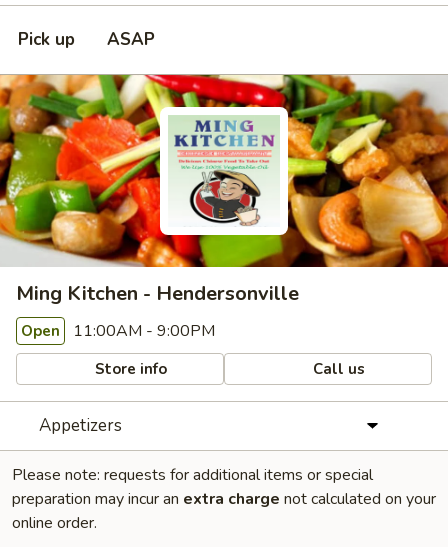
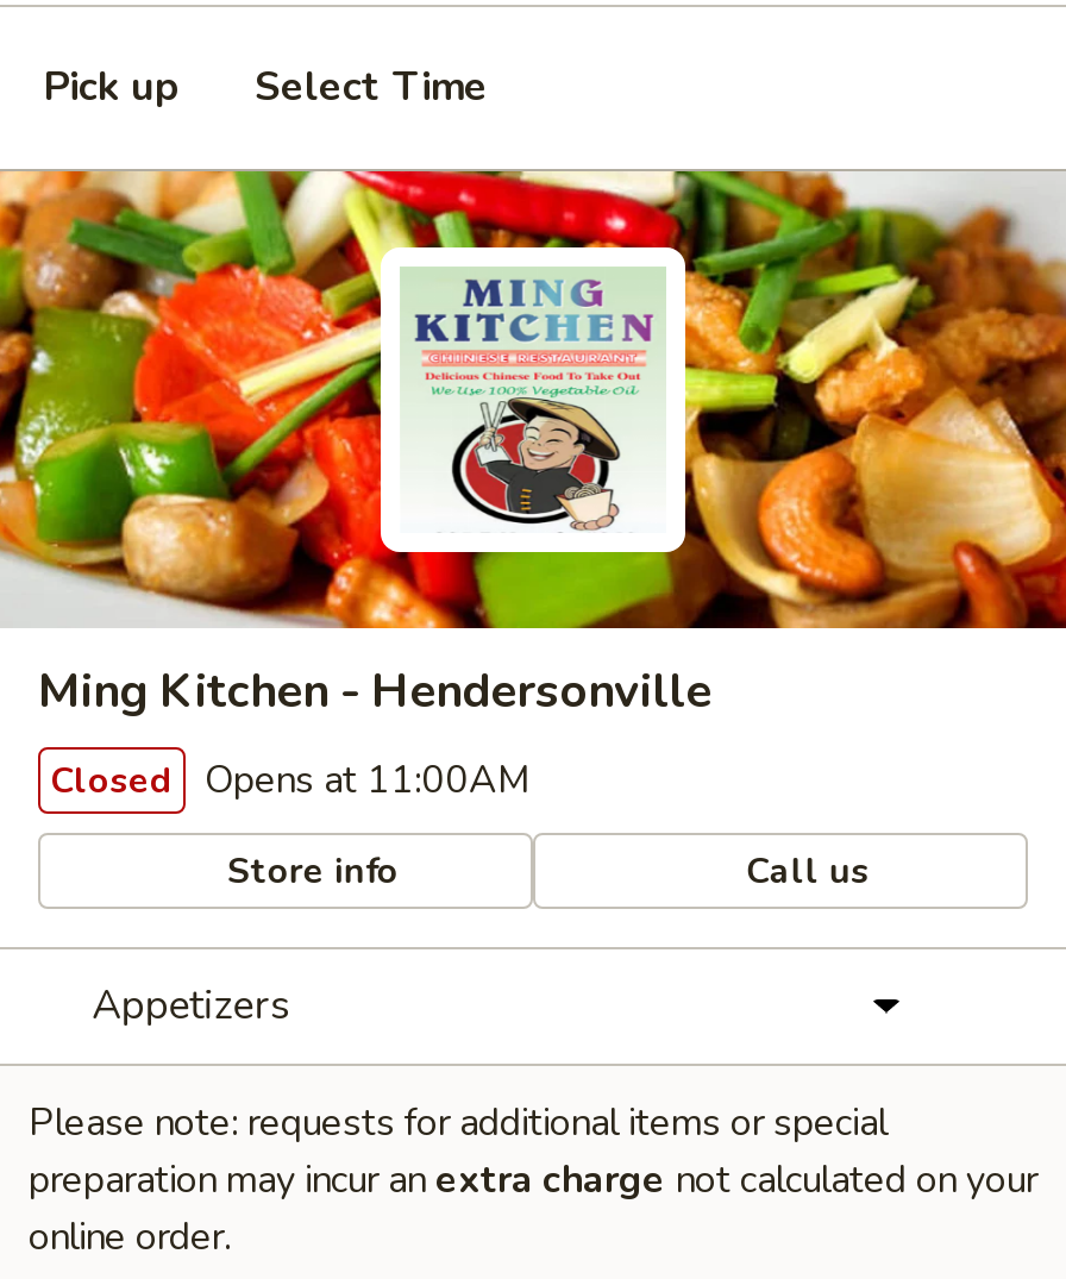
- ASAP
+ Select Time

- Open 11:00AM - 9:00PM
+ Closed Opens at 11:00AM
